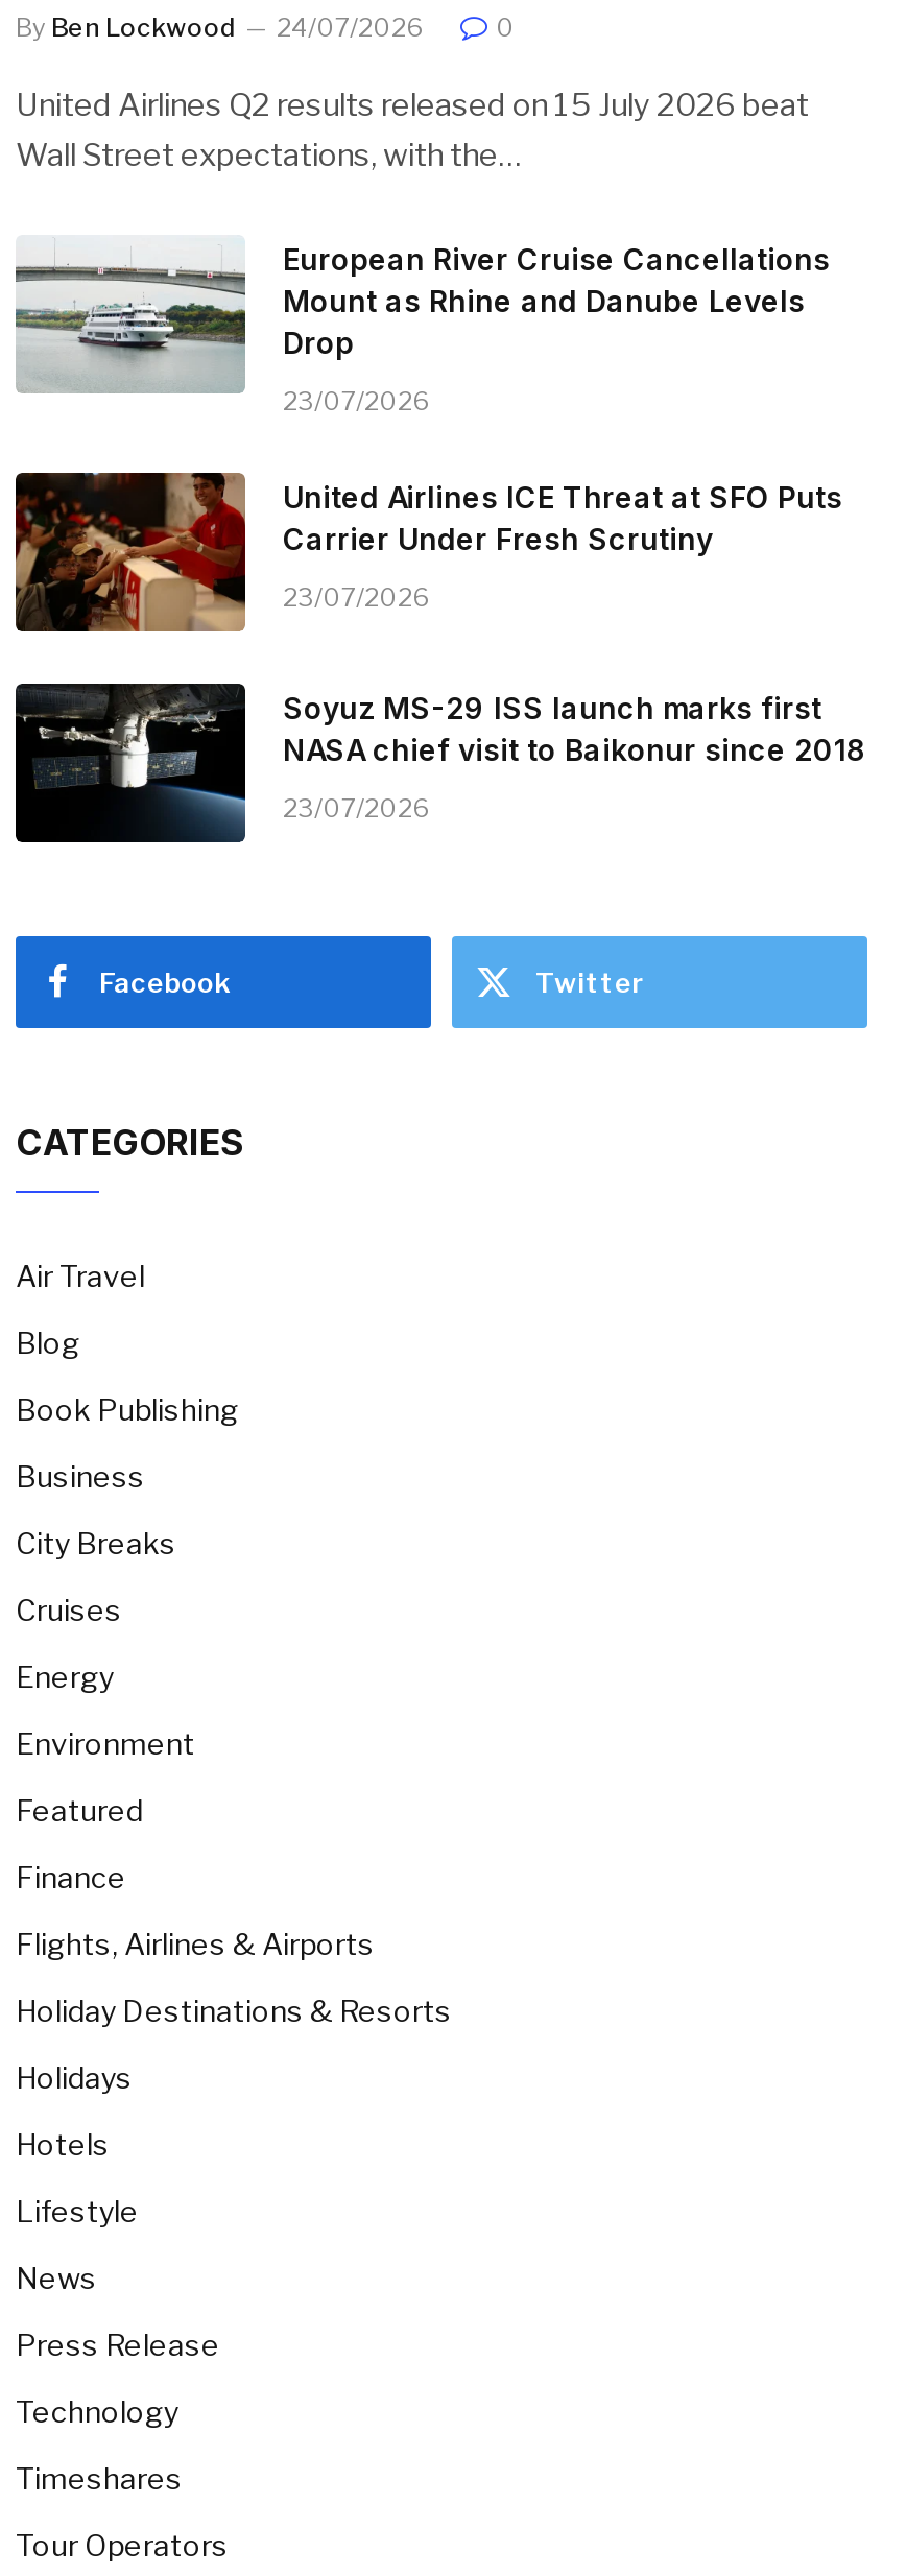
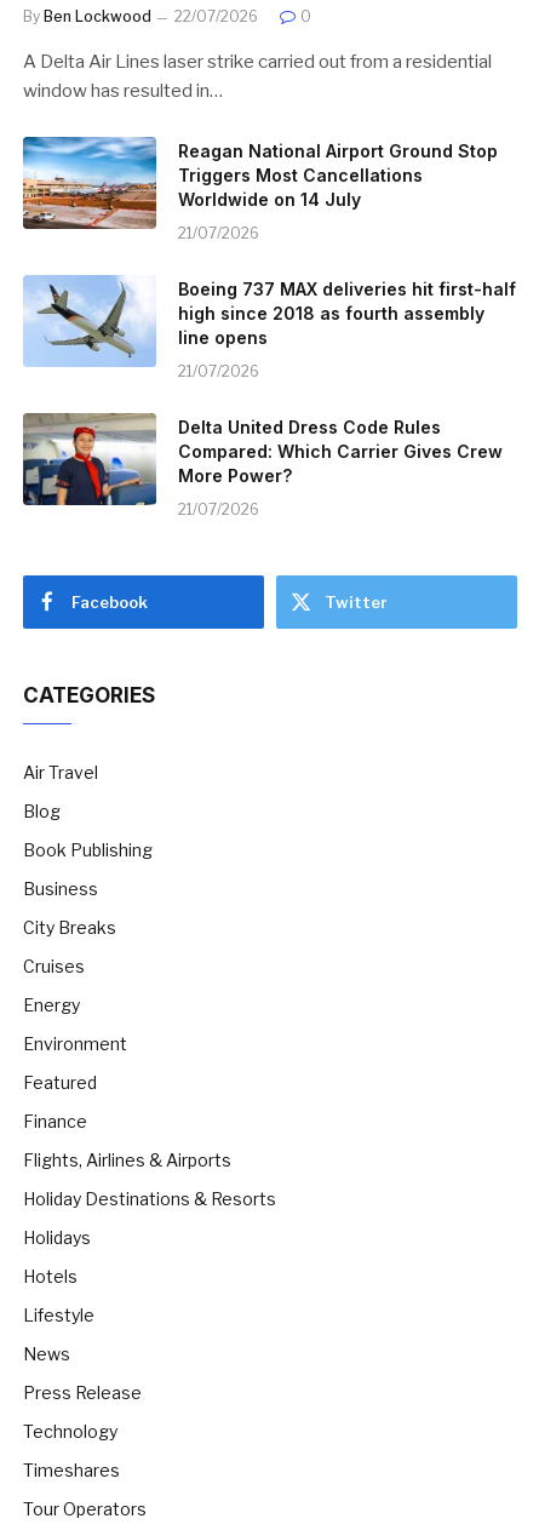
- By Ben Lockwood 24/07/2026
+ By Ben Lockwood 22/07/2026

- United Airlines Q2 results released on 15 July 2026 beat
- Wall Street expectations, with the…
+ A Delta Air Lines laser strike carried out from a residential
+ window has resulted in…

- [image]
- European River Cruise Cancellations
- Mount as Rhine and Danube Levels
- Drop
+ [image]
+ Reagan National Airport Ground Stop
+ Triggers Most Cancellations
+ Worldwide on 14 July

- 23/07/2026
+ 21/07/2026

- [image]
- United Airlines ICE Threat at SFO Puts
- Carrier Under Fresh Scrutiny
+ [image]
+ Boeing 737 MAX deliveries hit first-half
+ high since 2018 as fourth assembly
+ line opens

- 23/07/2026
+ 21/07/2026

- [image]
- Soyuz MS-29 ISS launch marks first
- NASA chief visit to Baikonur since 2018
+ [image]
+ Delta United Dress Code Rules
+ Compared: Which Carrier Gives Crew
+ More Power?

- 23/07/2026
+ 21/07/2026
